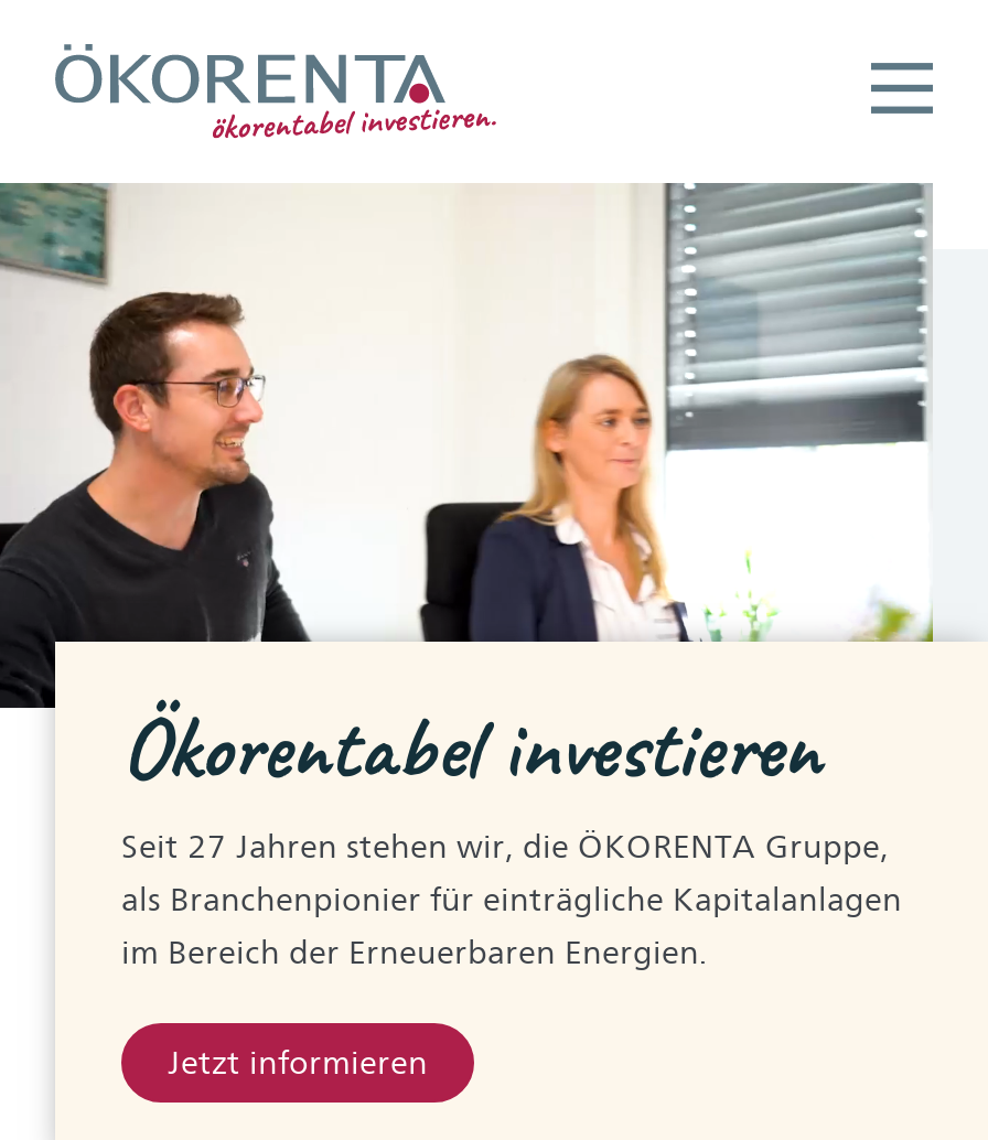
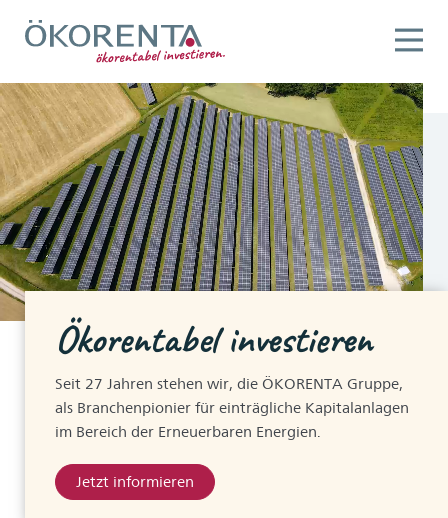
- [image]
+ [image]
